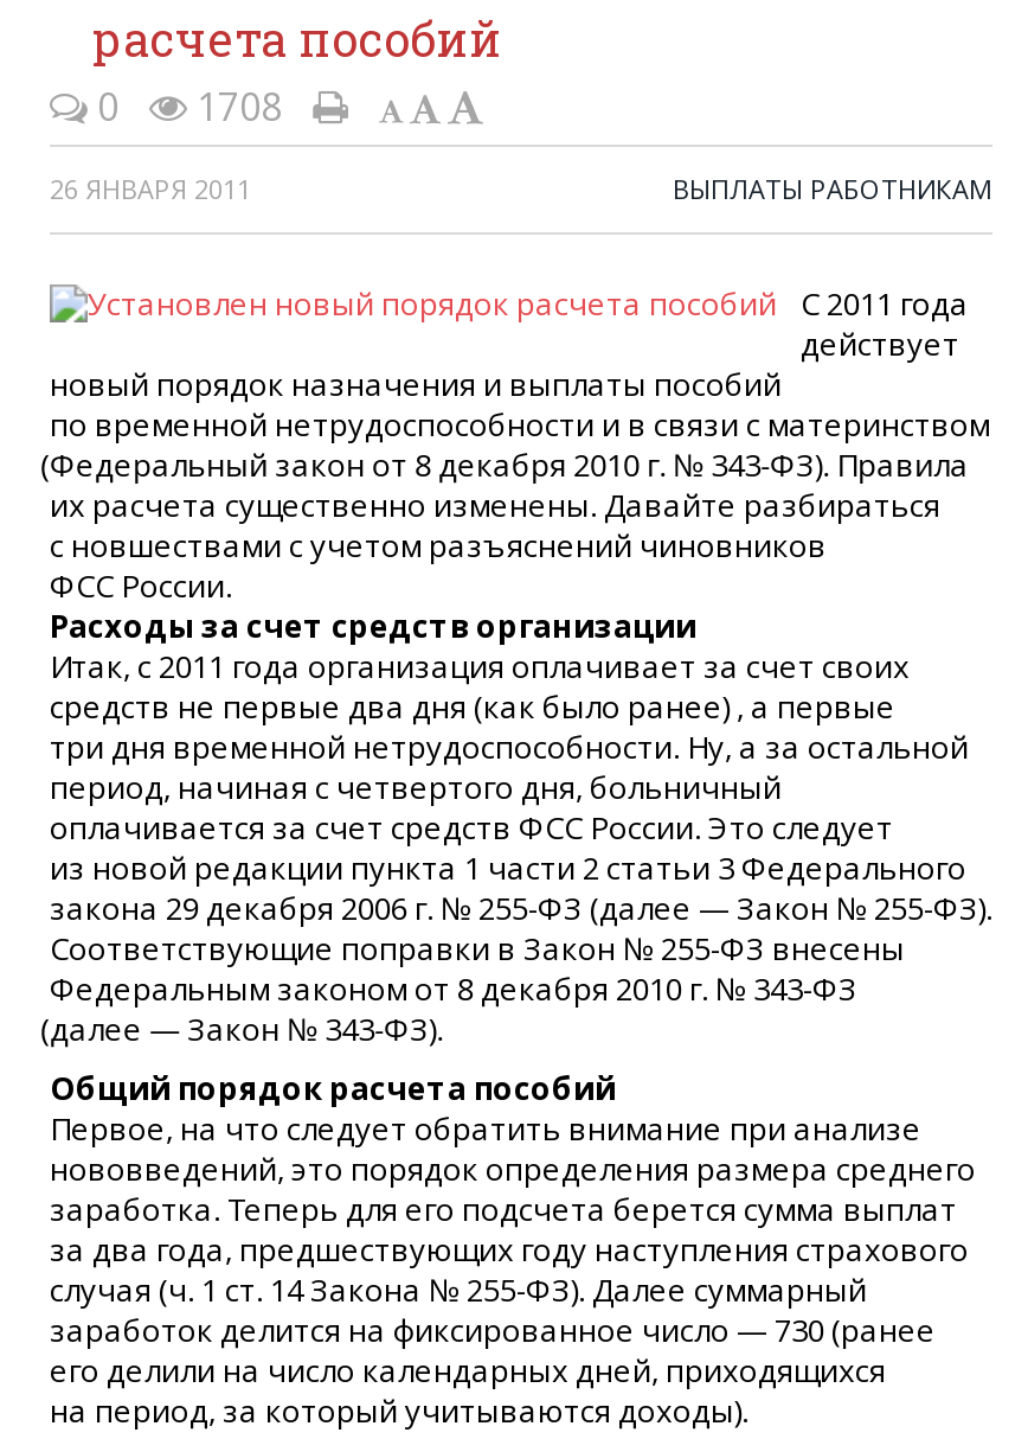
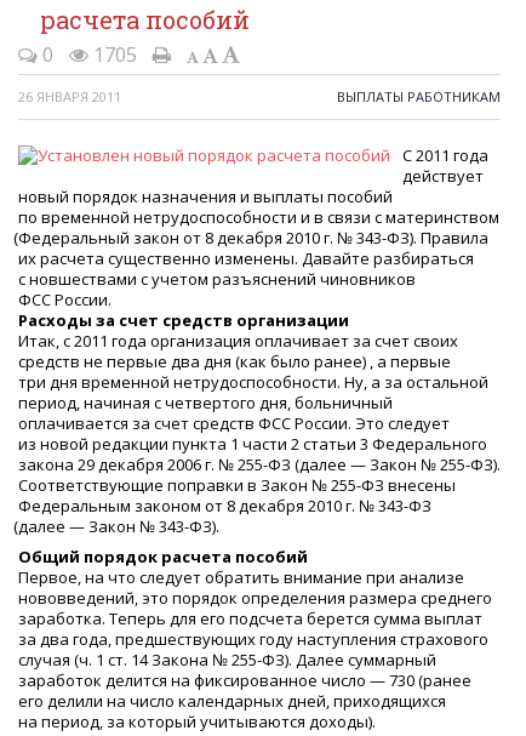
- 0 1708
+ 0 1705
